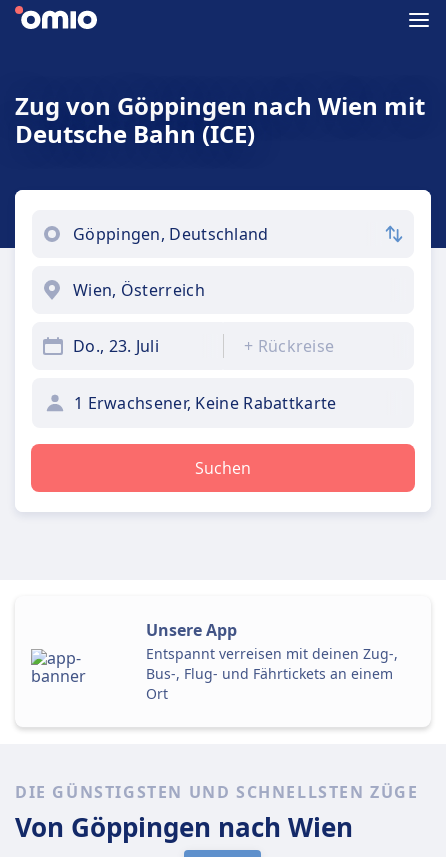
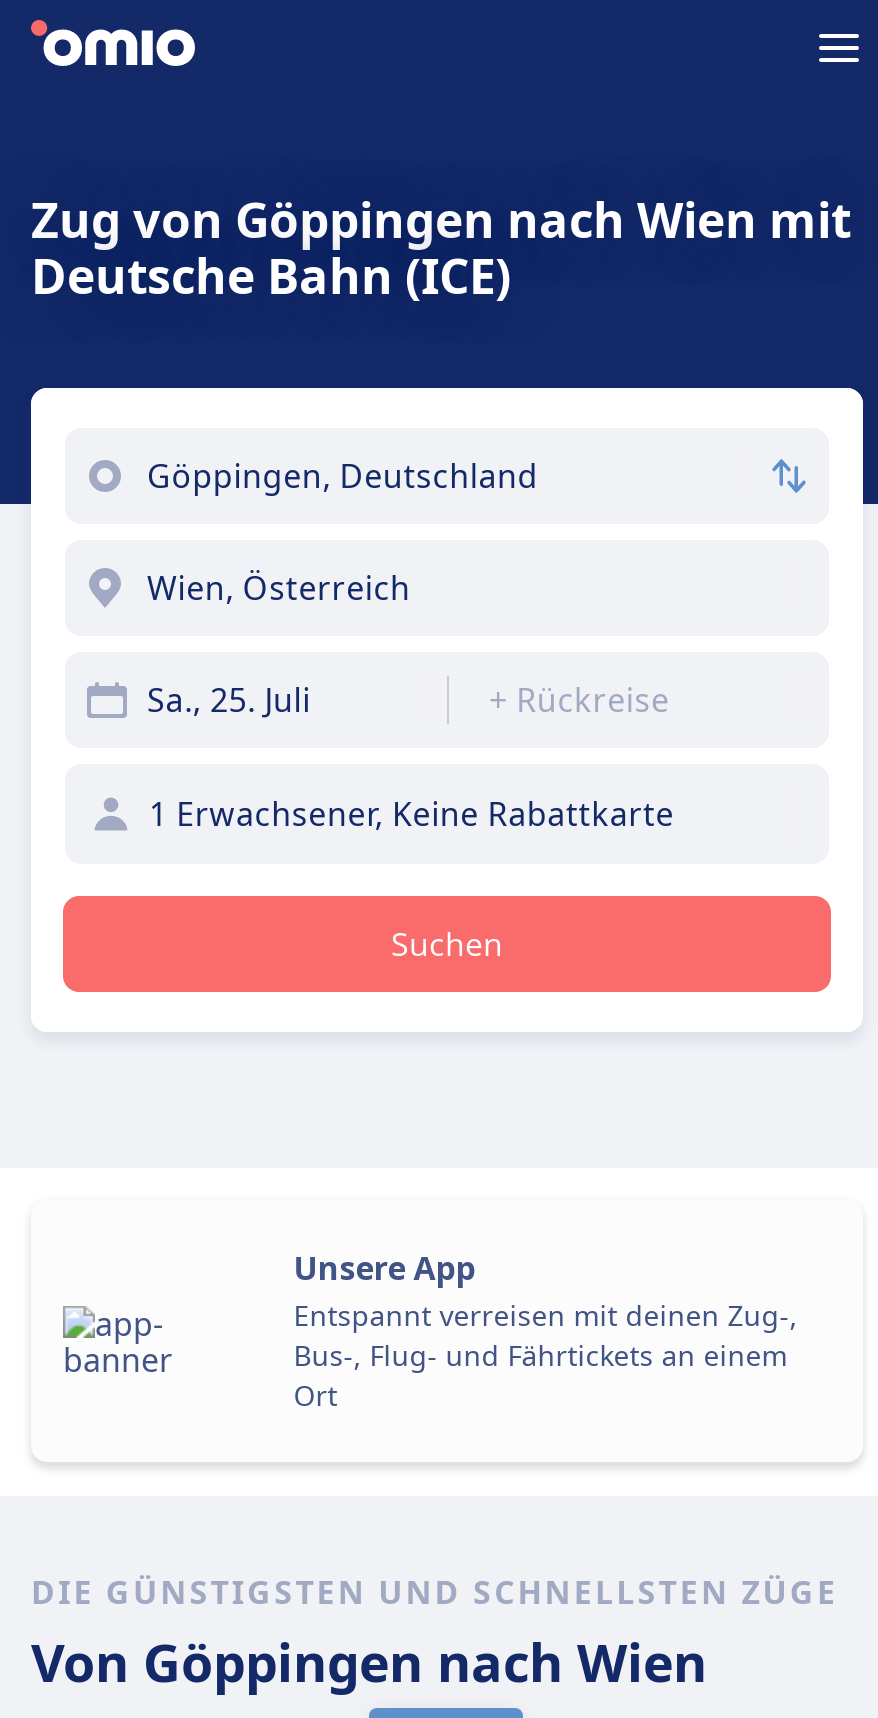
- Do., 23. Juli
+ Sa., 25. Juli
